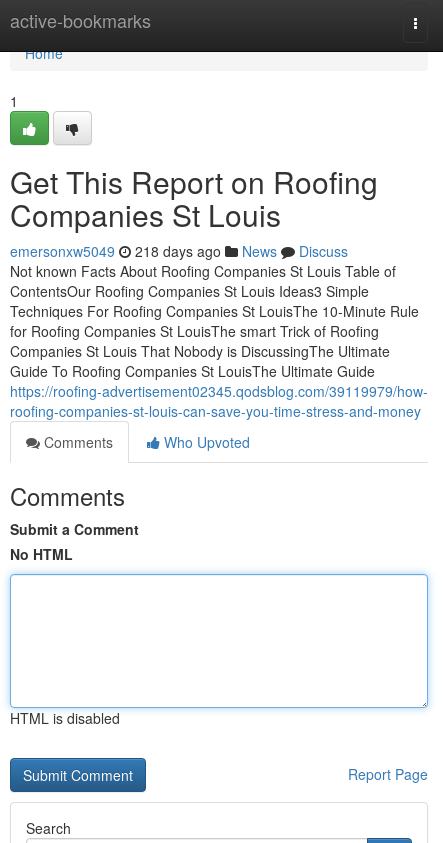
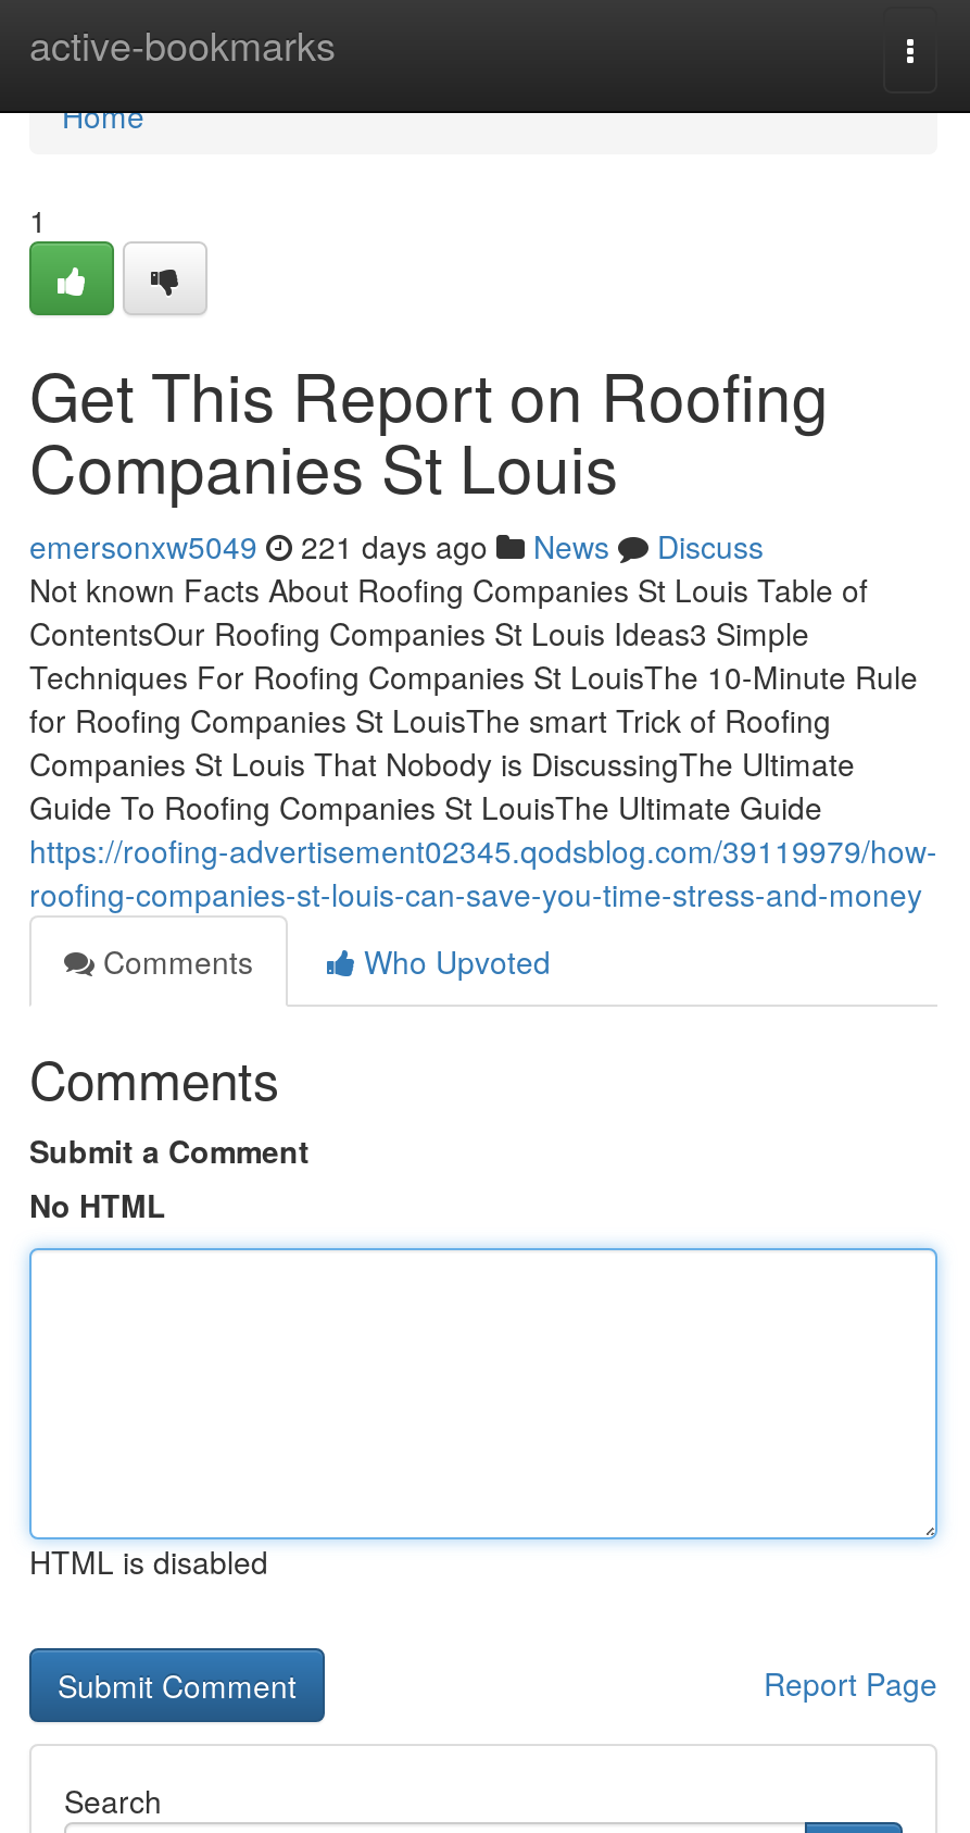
- emersonxw5049 218 days ago News Discuss
+ emersonxw5049 221 days ago News Discuss
